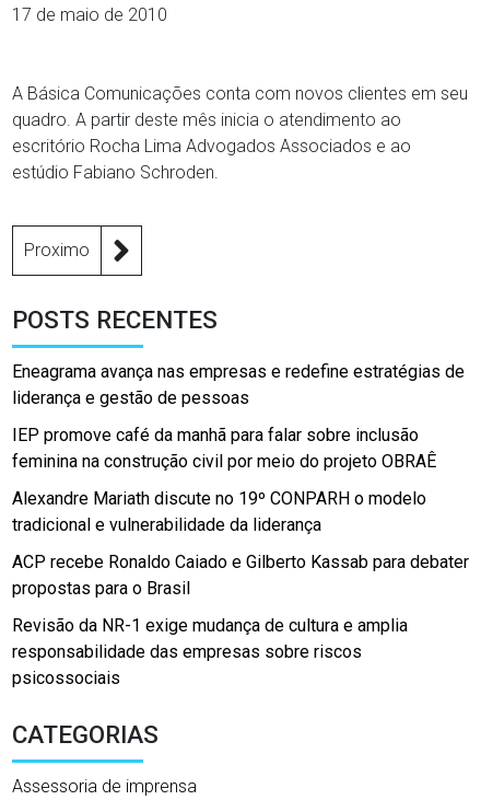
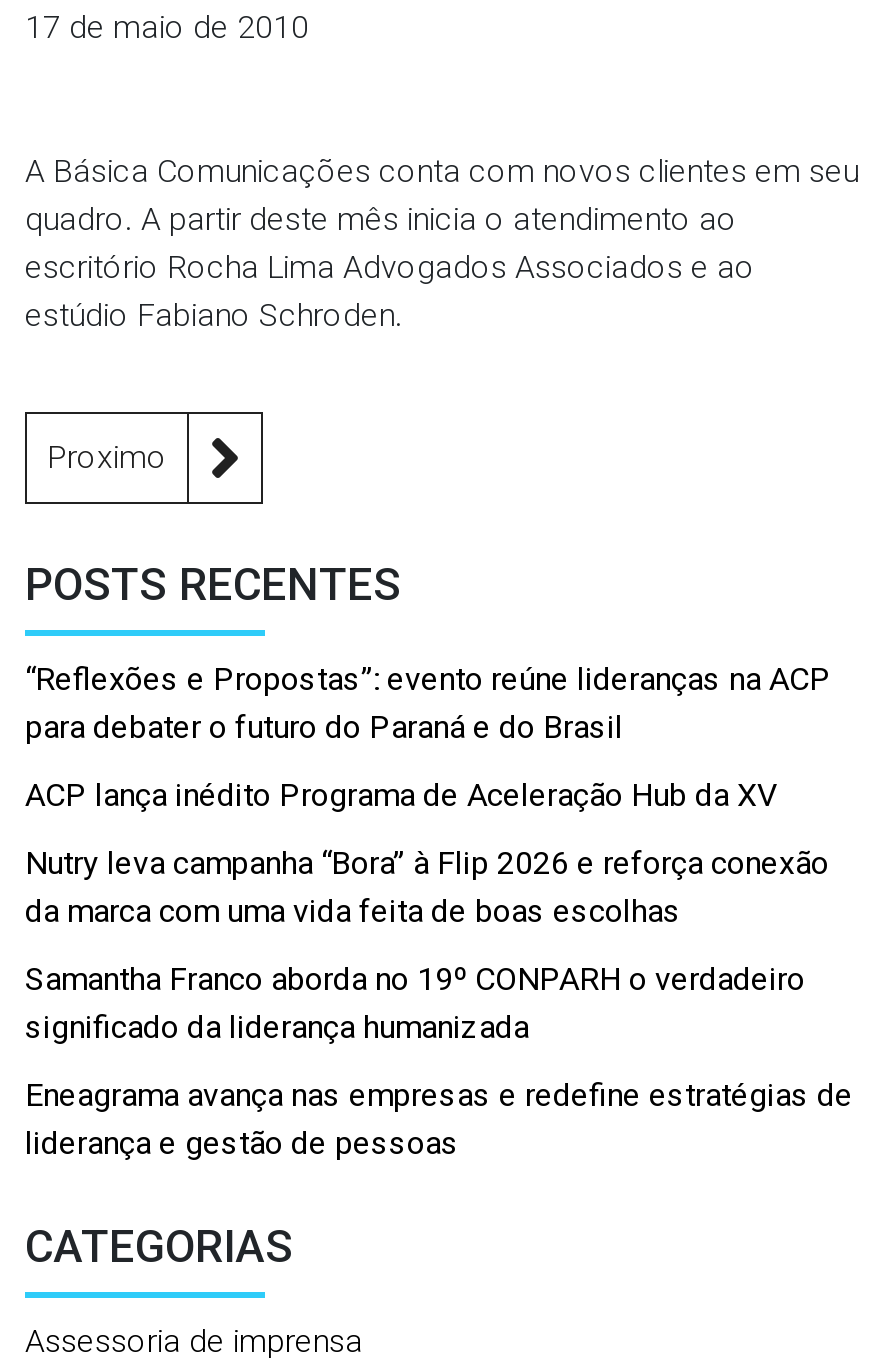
+ “Reflexões e Propostas”: evento reúne lideranças na ACP
+ para debater o futuro do Paraná e do Brasil
+ ACP lança inédito Programa de Aceleração Hub da XV
+ Nutry leva campanha “Bora” à Flip 2026 e reforça conexão
+ da marca com uma vida feita de boas escolhas
+ Samantha Franco aborda no 19º CONPARH o verdadeiro
+ significado da liderança humanizada

moved down: Eneagrama avança nas empresas e redefine estratégias de | liderança e gestão de pessoas

- IEP promove café da manhã para falar sobre inclusão
- feminina na construção civil por meio do projeto OBRAÊ
- Alexandre Mariath discute no 19º CONPARH o modelo
- tradicional e vulnerabilidade da liderança
- ACP recebe Ronaldo Caiado e Gilberto Kassab para debater
- propostas para o Brasil
- Revisão da NR-1 exige mudança de cultura e amplia
- responsabilidade das empresas sobre riscos
- psicossociais
